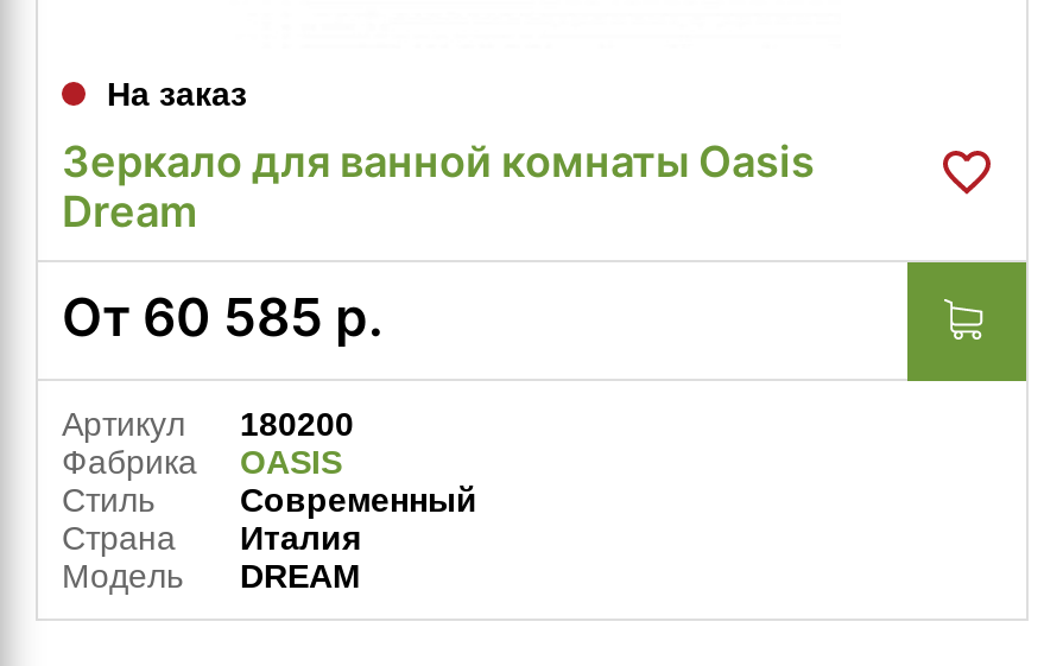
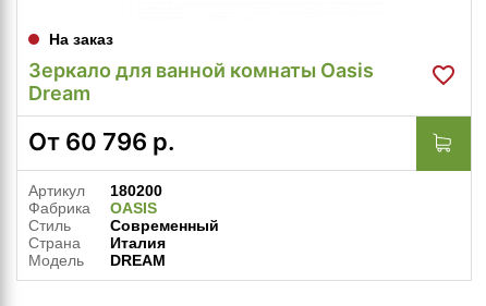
- От 60 585 р.
+ От 60 796 р.
